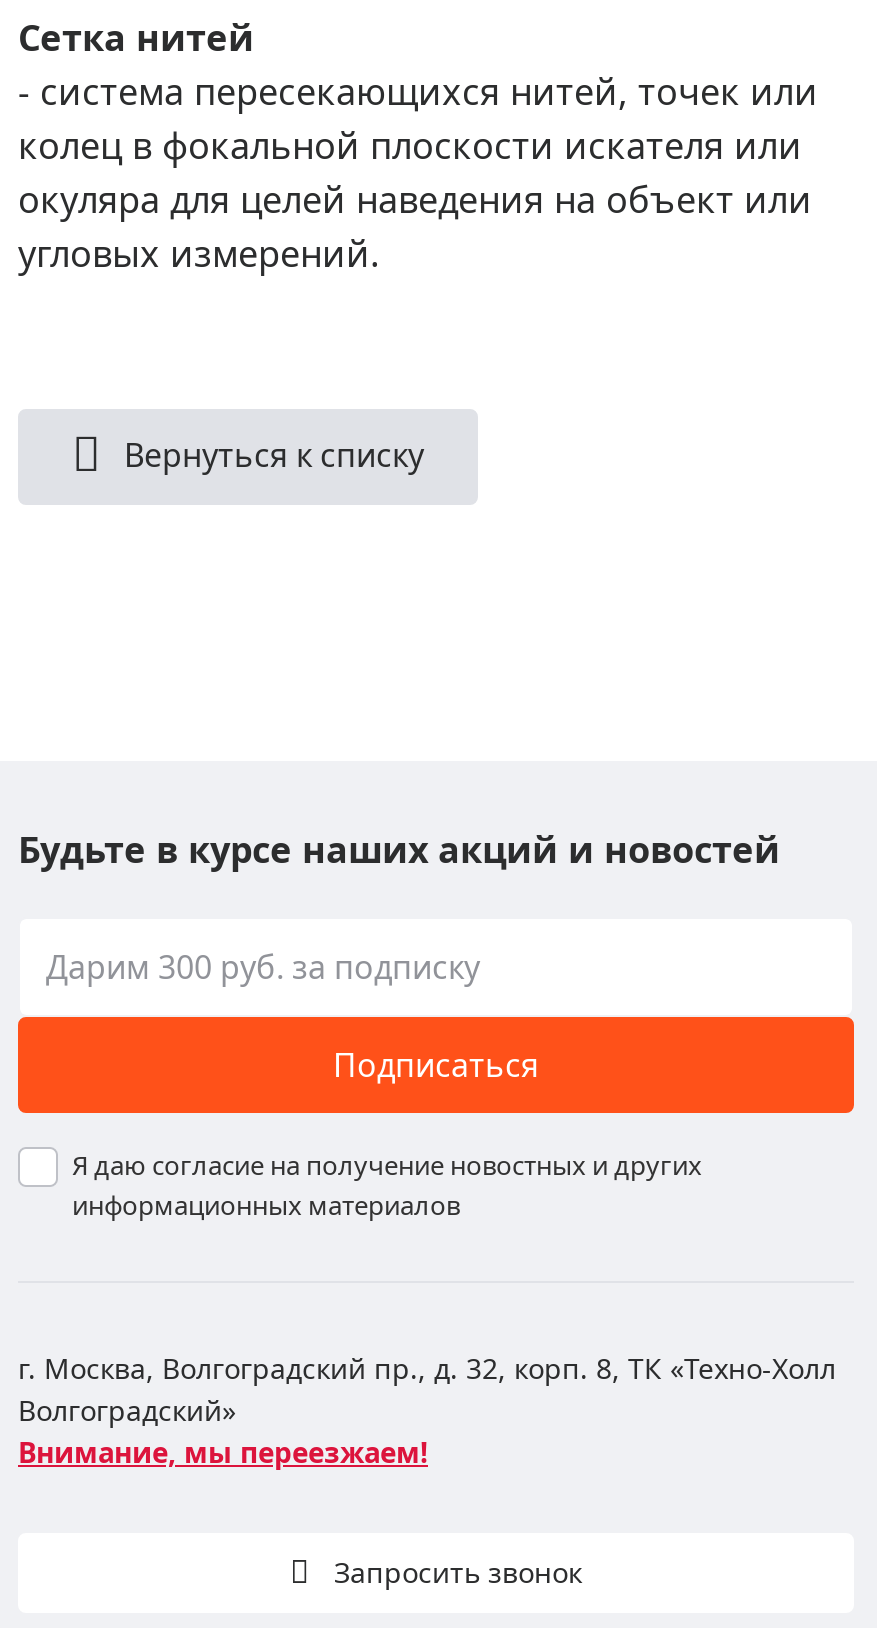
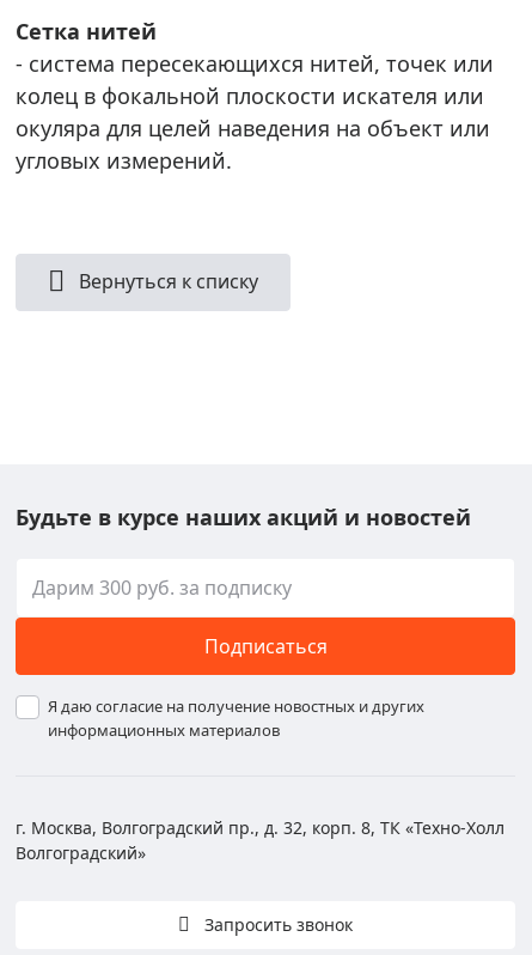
- Внимание, мы переезжаем!
